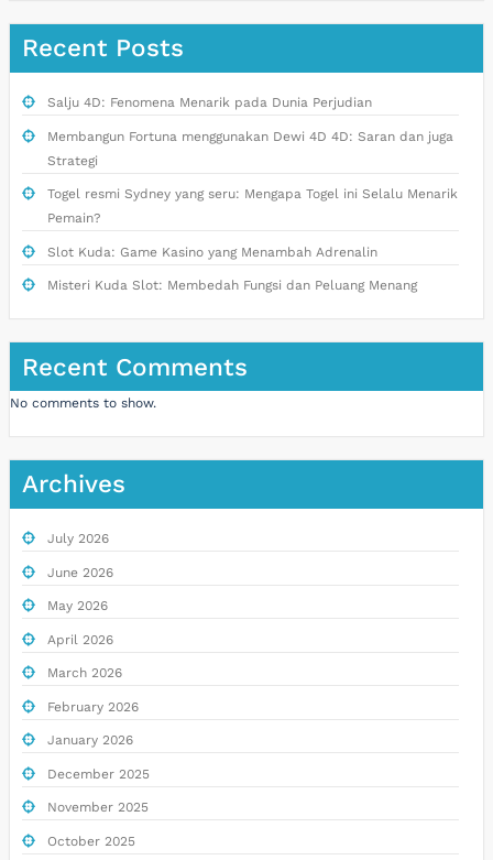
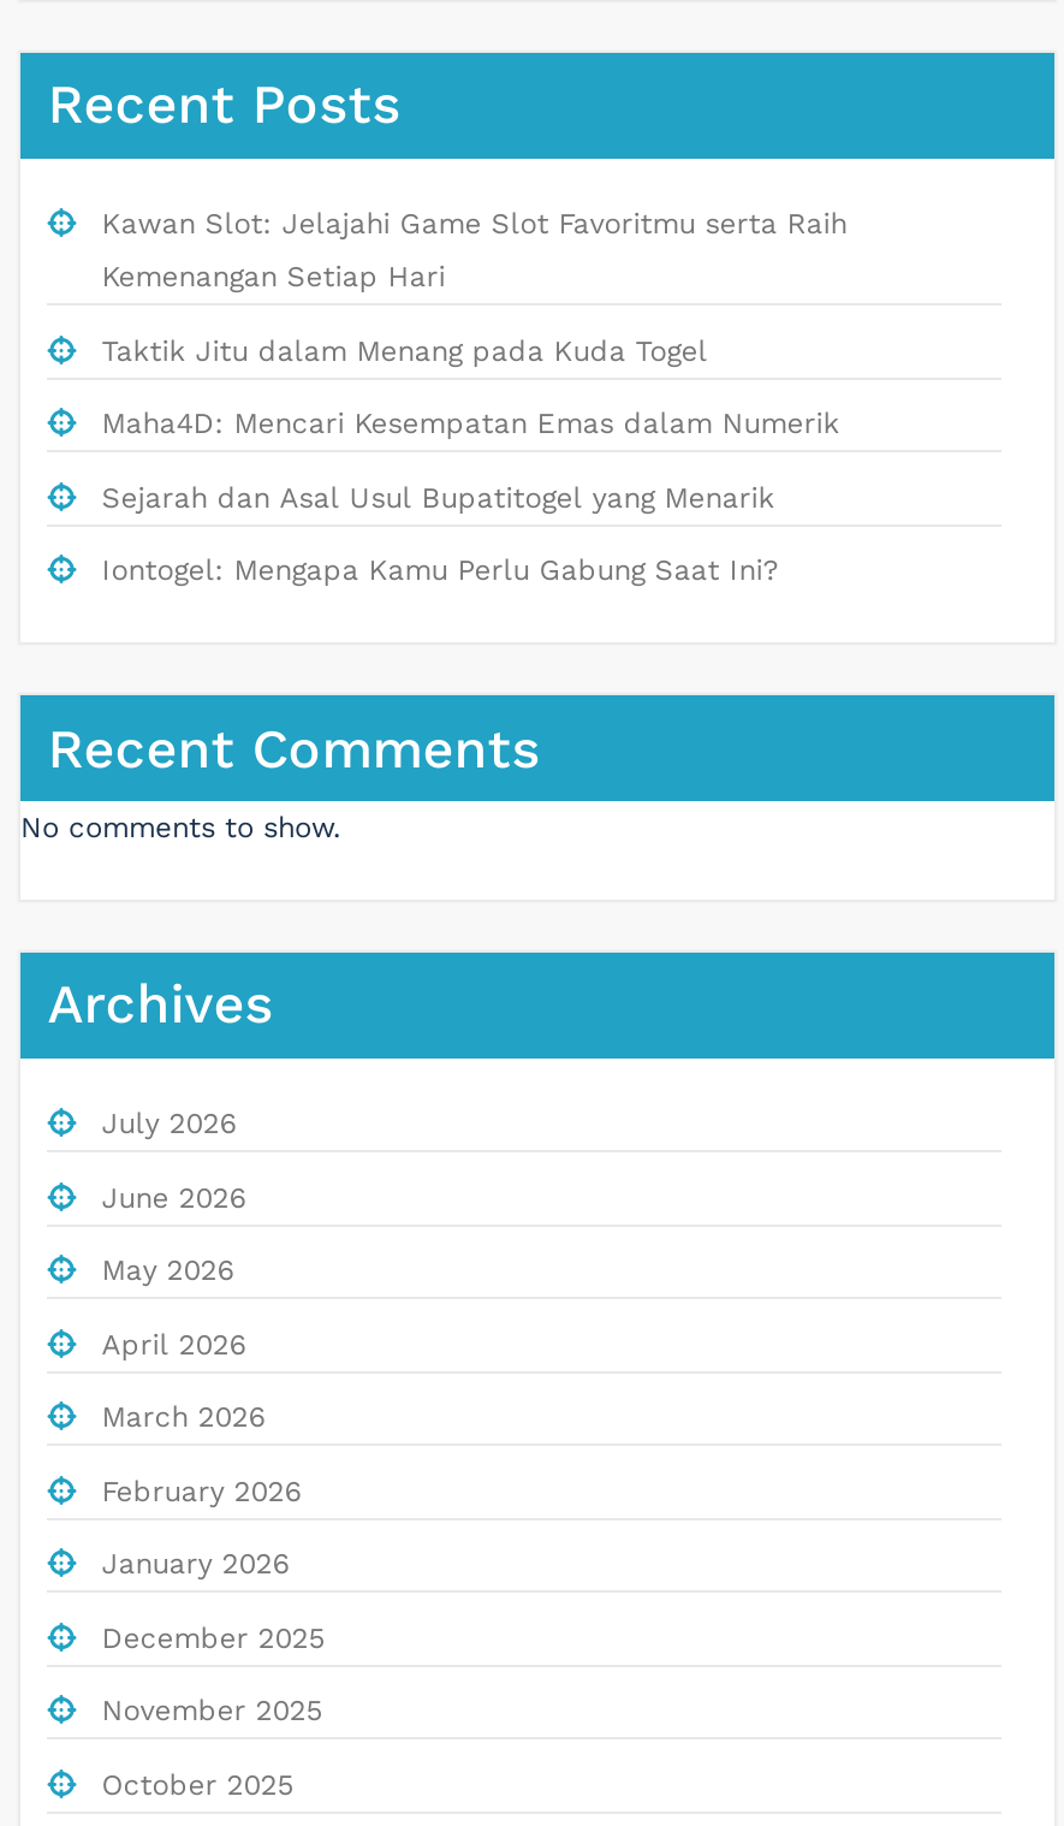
- Salju 4D: Fenomena Menarik pada Dunia Perjudian
- Membangun Fortuna menggunakan Dewi 4D 4D: Saran dan juga
- Strategi
- Togel resmi Sydney yang seru: Mengapa Togel ini Selalu Menarik
- Pemain?
- Slot Kuda: Game Kasino yang Menambah Adrenalin
- Misteri Kuda Slot: Membedah Fungsi dan Peluang Menang
+ Kawan Slot: Jelajahi Game Slot Favoritmu serta Raih
+ Kemenangan Setiap Hari
+ Taktik Jitu dalam Menang pada Kuda Togel
+ Maha4D: Mencari Kesempatan Emas dalam Numerik
+ Sejarah dan Asal Usul Bupatitogel yang Menarik
+ Iontogel: Mengapa Kamu Perlu Gabung Saat Ini?
